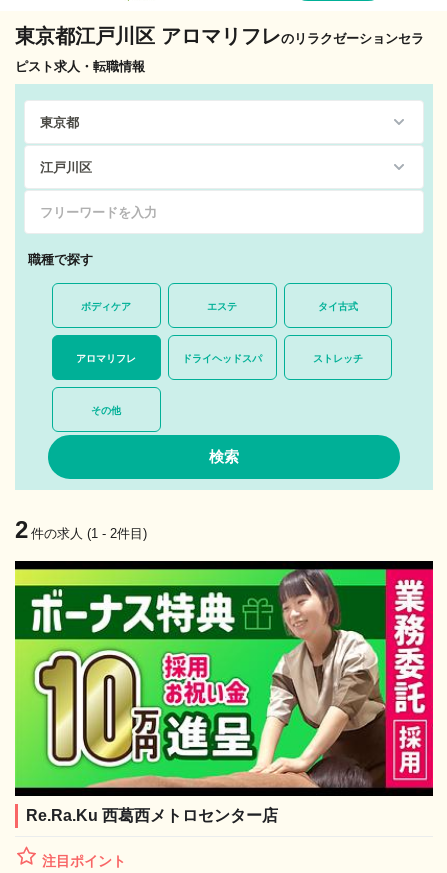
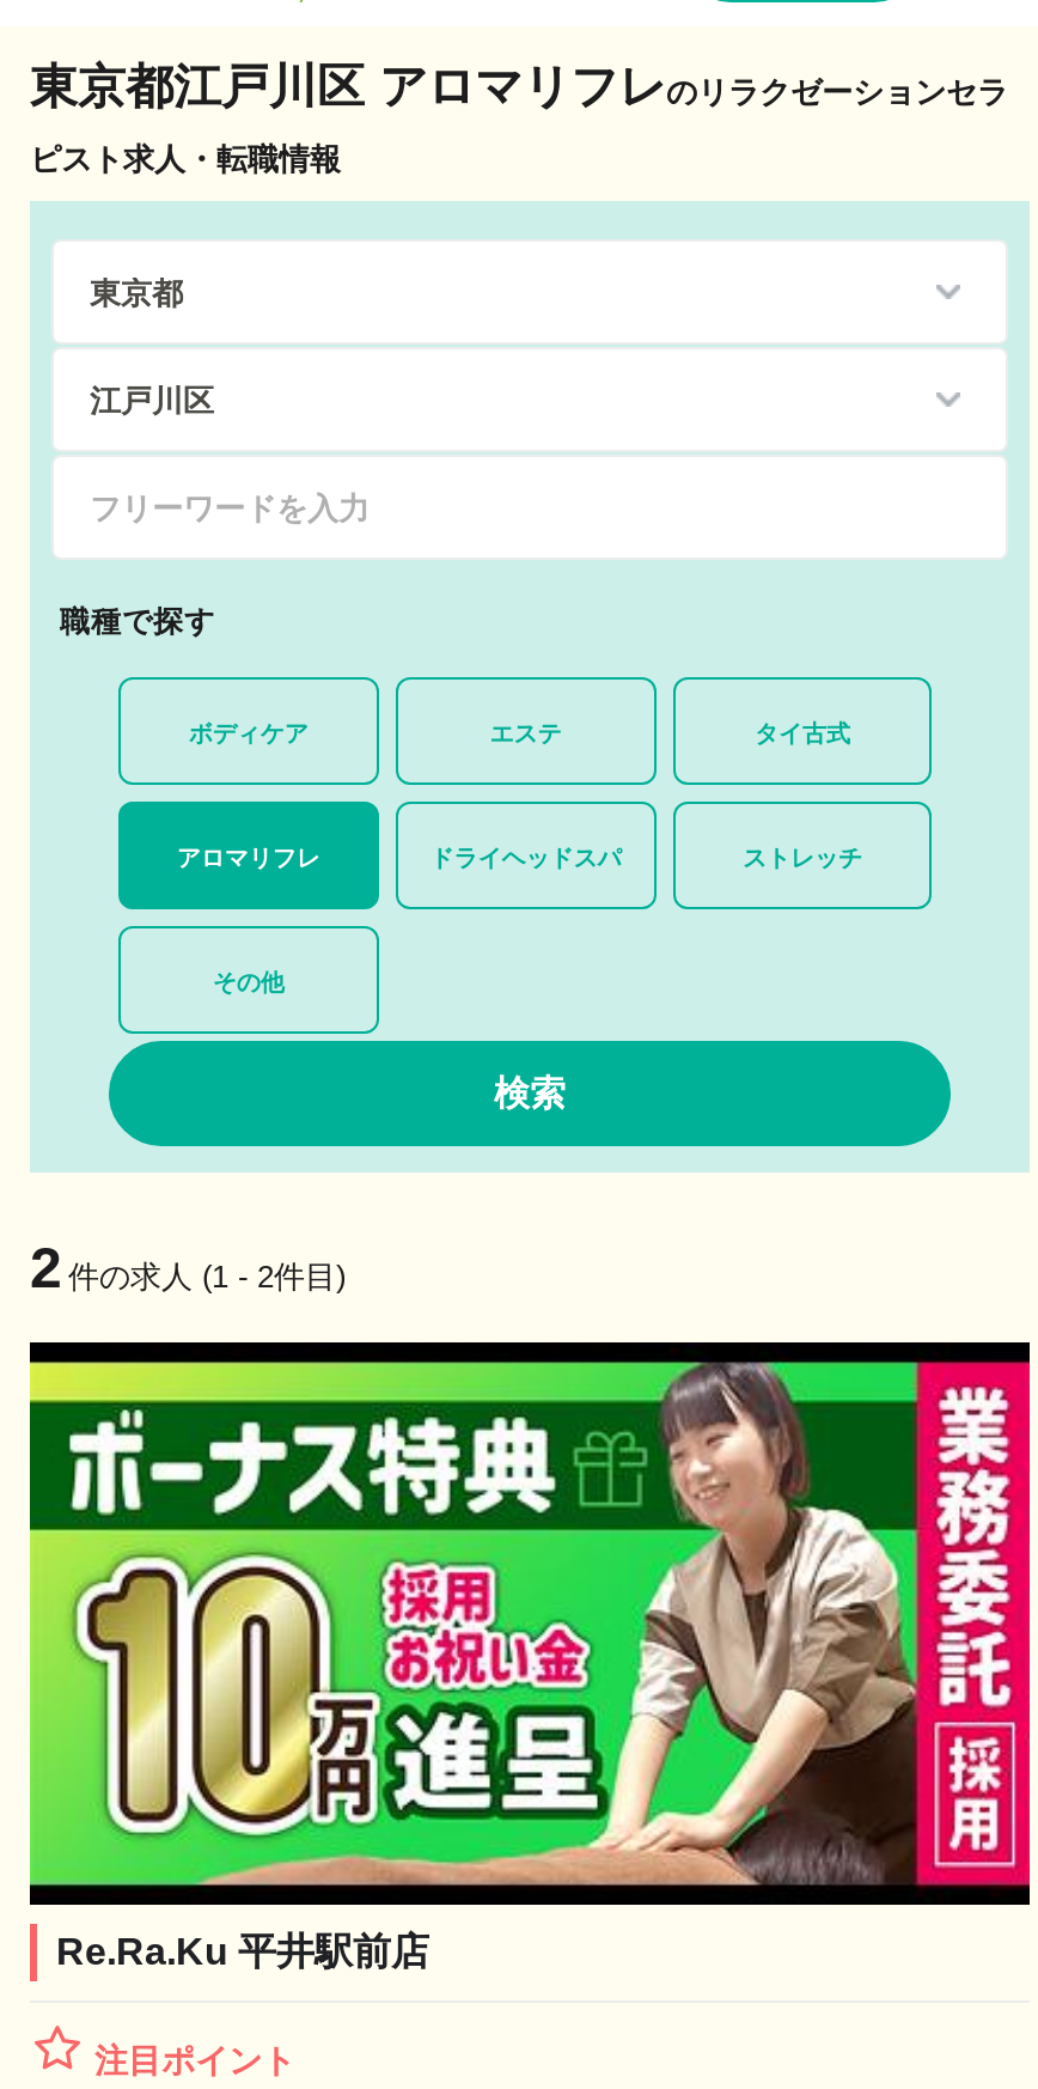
- Re.Ra.Ku 西葛西メトロセンター店
+ Re.Ra.Ku 平井駅前店
